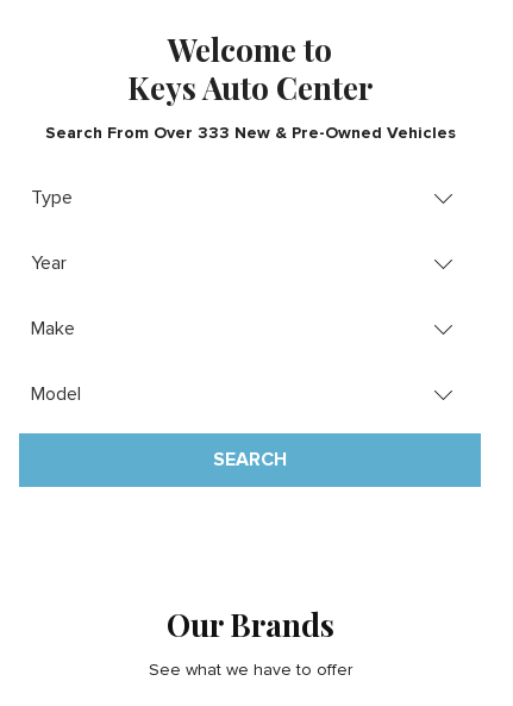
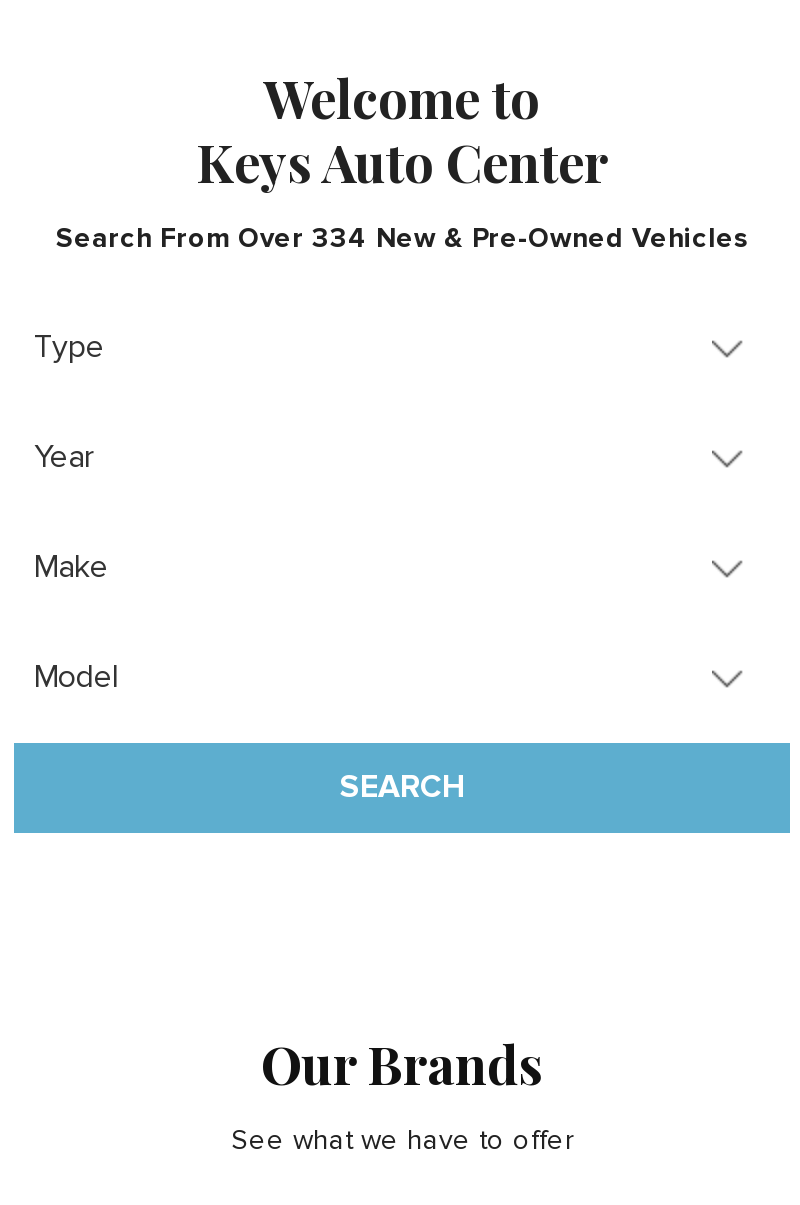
- Search From Over 333 New & Pre-Owned Vehicles
+ Search From Over 334 New & Pre-Owned Vehicles
